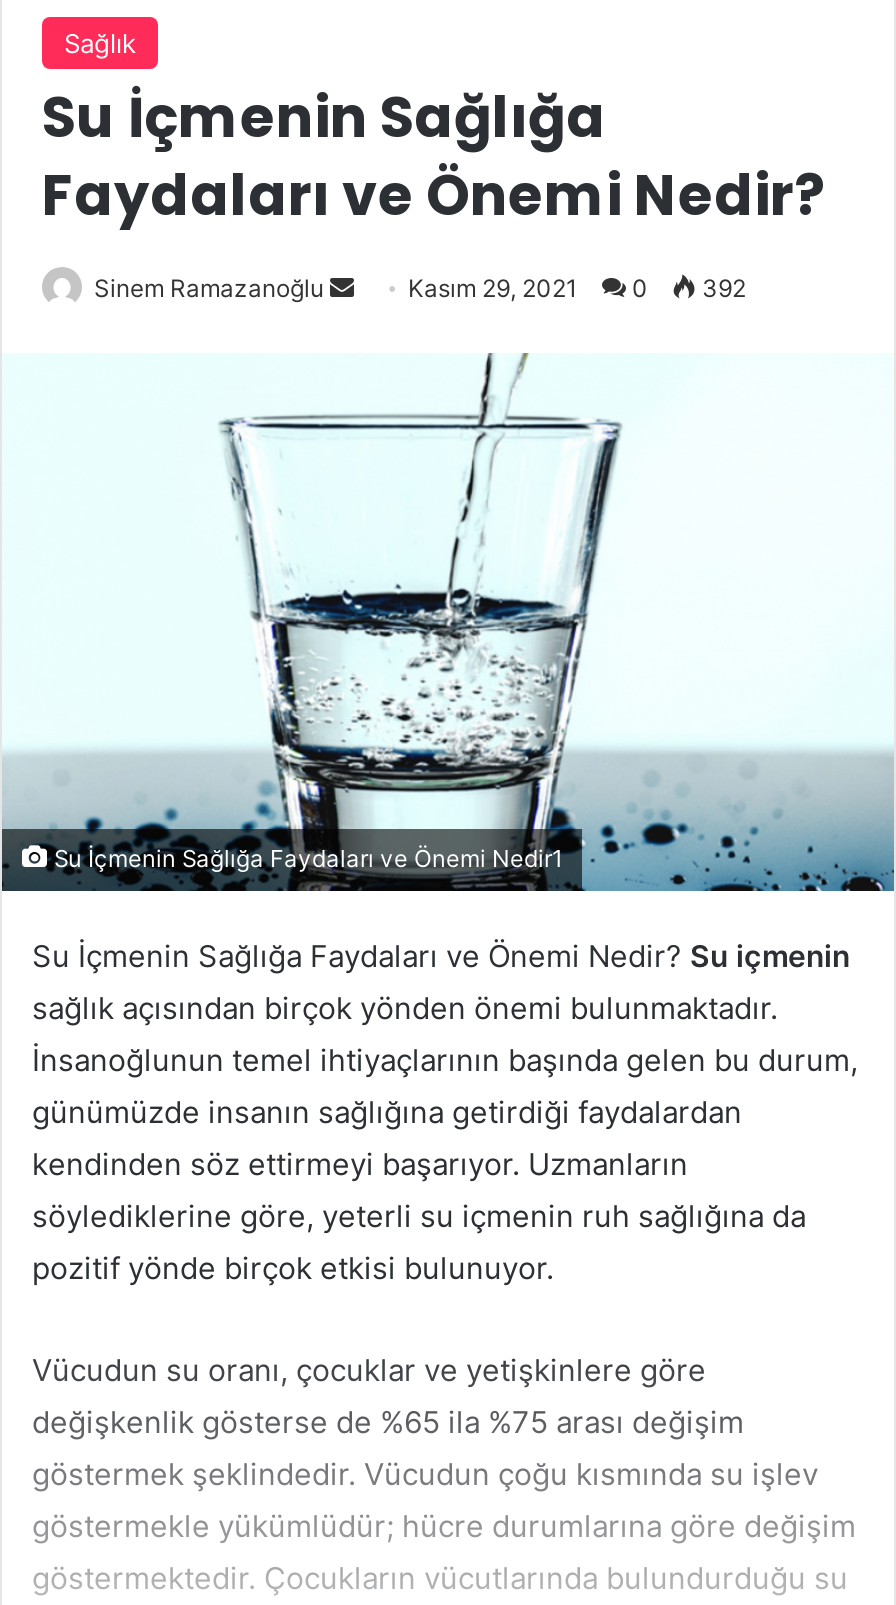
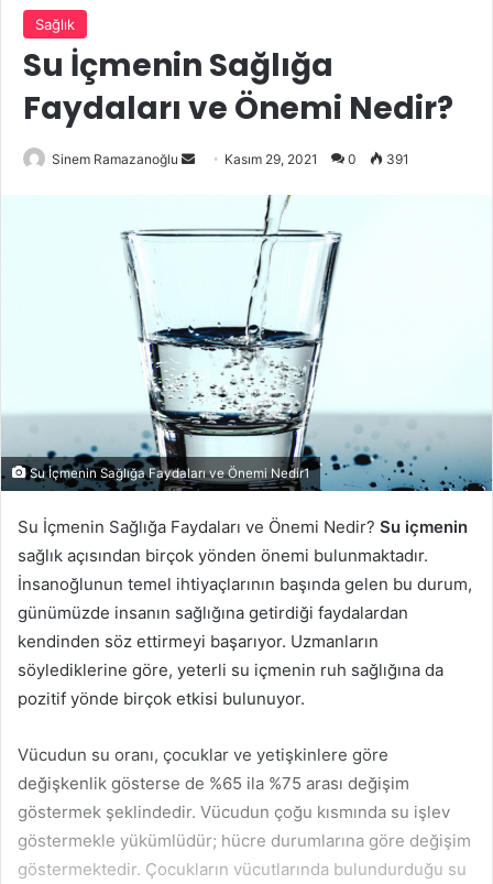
- 392
+ 391
